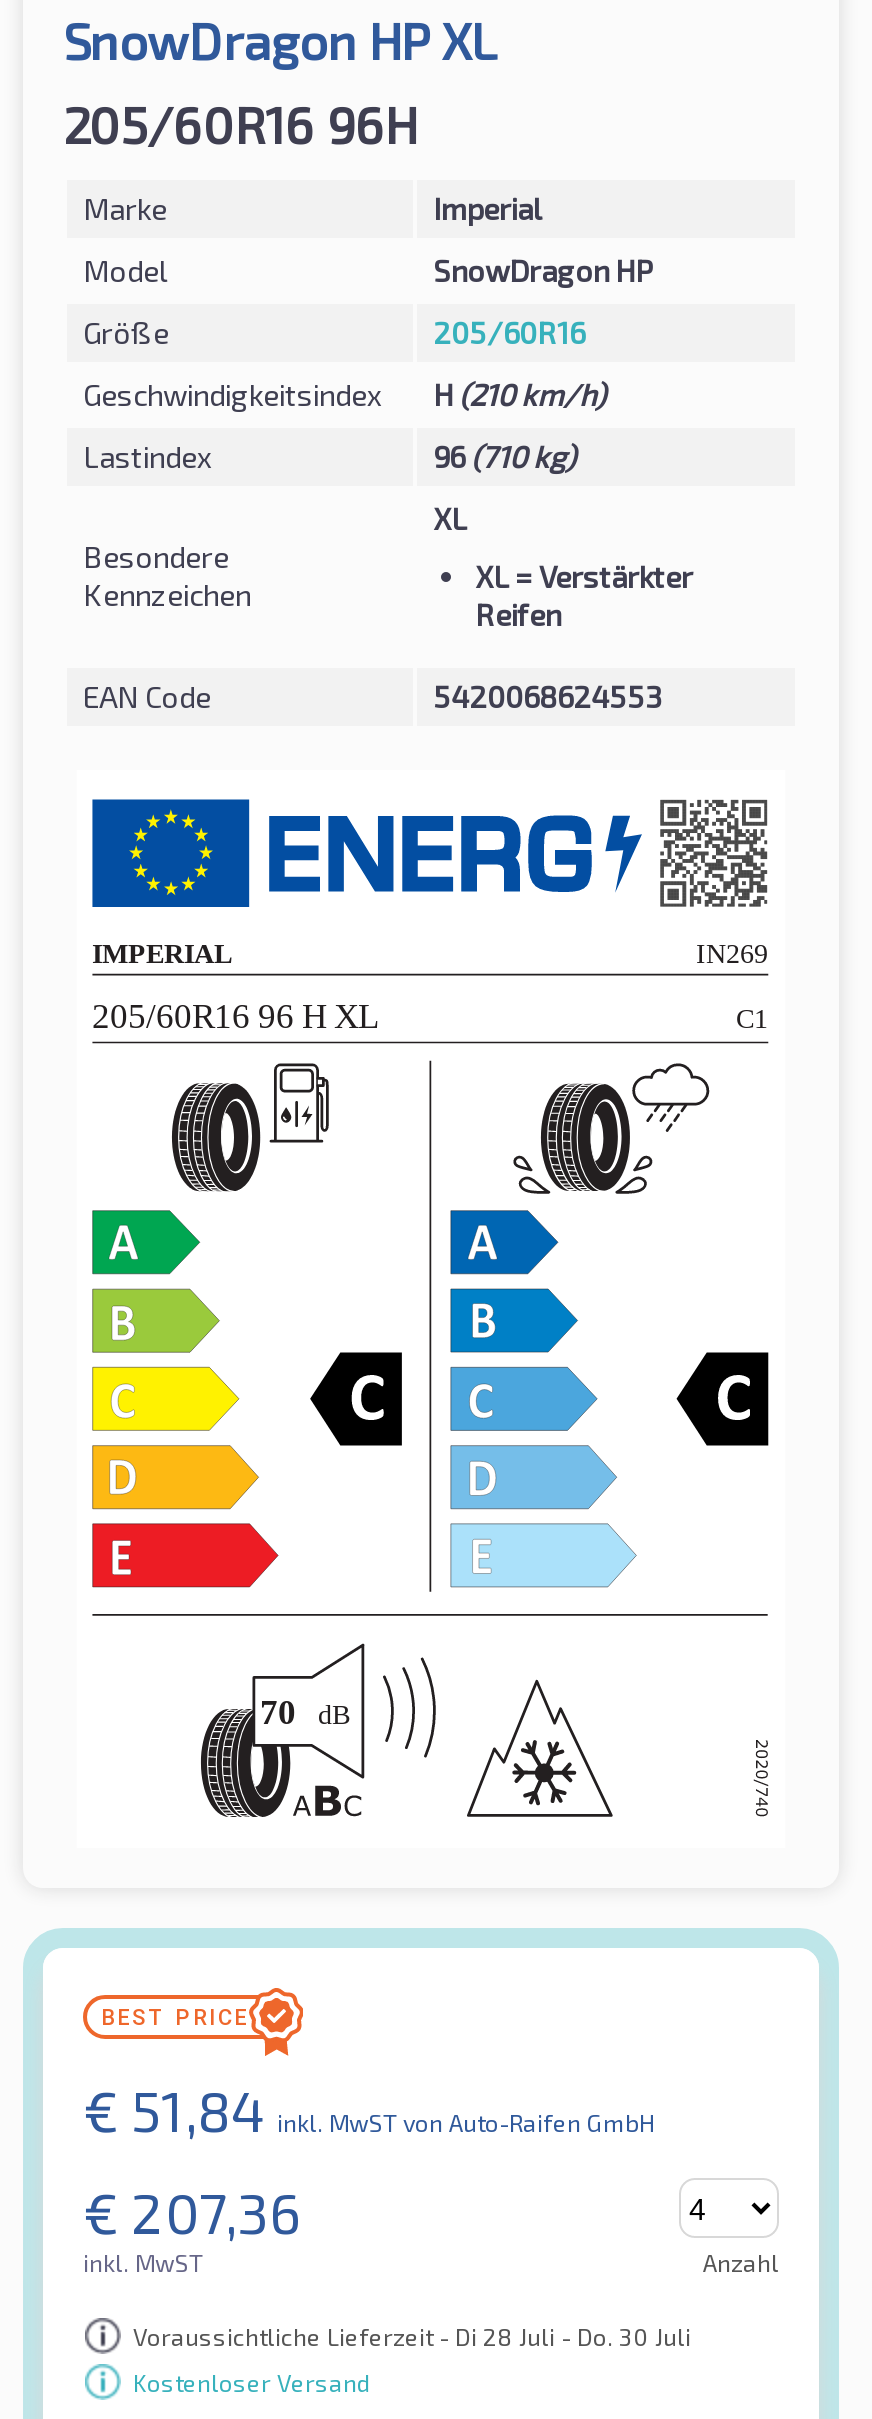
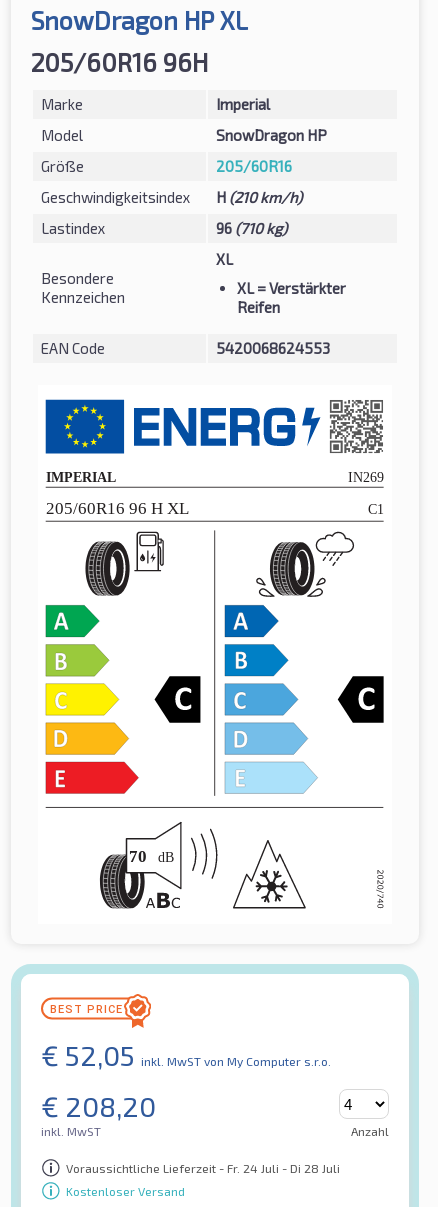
- € 51,84 inkl. MwSTvon Auto-Raifen GmbH
+ € 52,05 inkl. MwSTvon My Computer s.r.o.

- € 207,36
+ € 208,20

- Voraussichtliche Lieferzeit - Di 28 Juli - Do. 30 Juli
+ Voraussichtliche Lieferzeit - Fr. 24 Juli - Di 28 Juli
